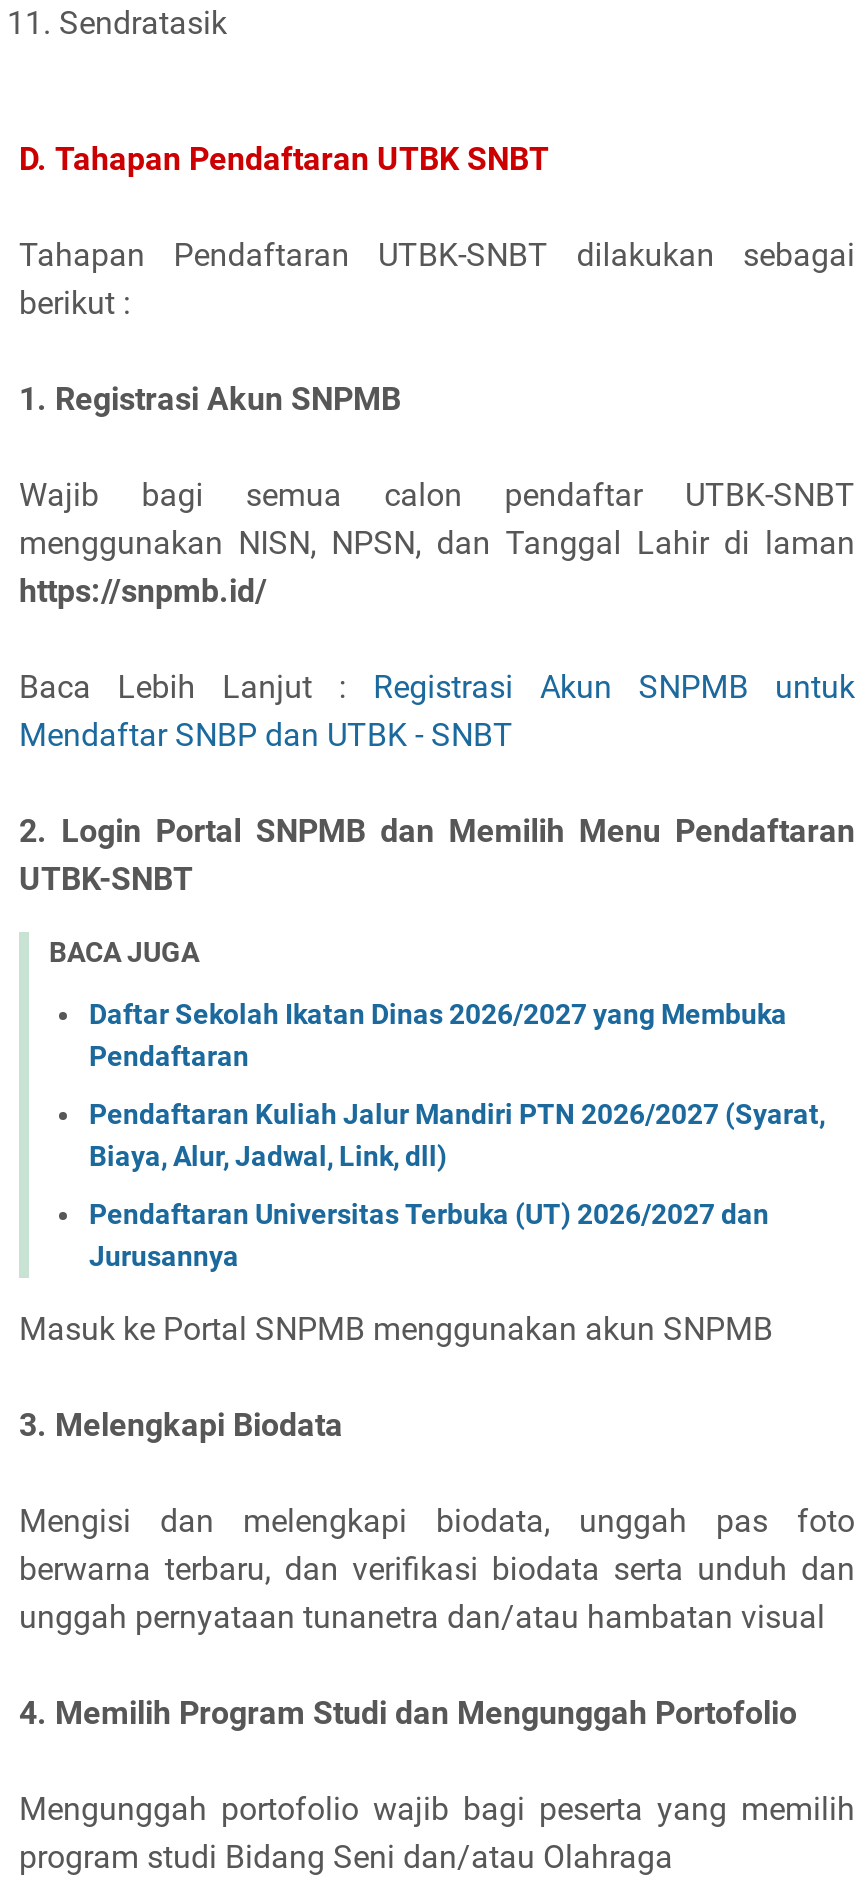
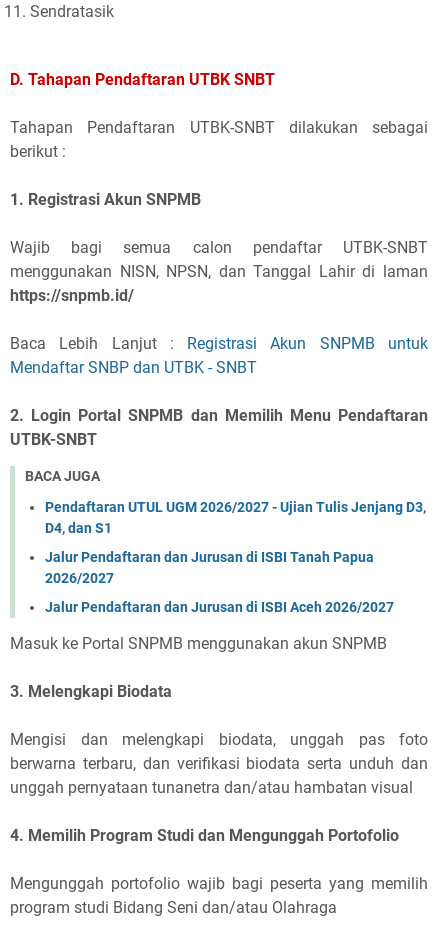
- Daftar Sekolah Ikatan Dinas 2026/2027 yang Membuka
- Pendaftaran
+ Pendaftaran UTUL UGM 2026/2027 - Ujian Tulis Jenjang D3,
+ D4, dan S1

- Pendaftaran Kuliah Jalur Mandiri PTN 2026/2027 (Syarat,
- Biaya, Alur, Jadwal, Link, dll)
+ Jalur Pendaftaran dan Jurusan di ISBI Tanah Papua
+ 2026/2027

- Pendaftaran Universitas Terbuka (UT) 2026/2027 dan
- Jurusannya
+ Jalur Pendaftaran dan Jurusan di ISBI Aceh 2026/2027
